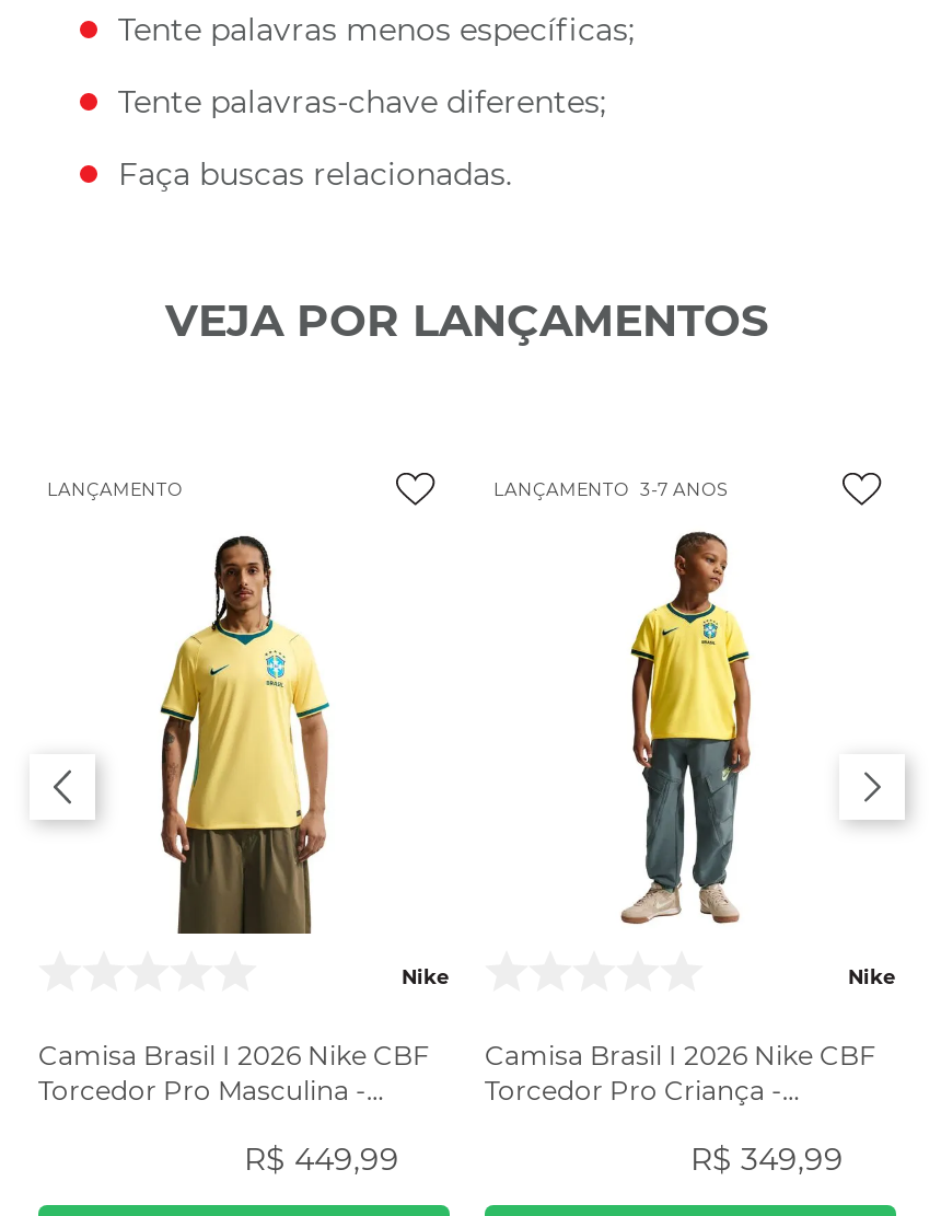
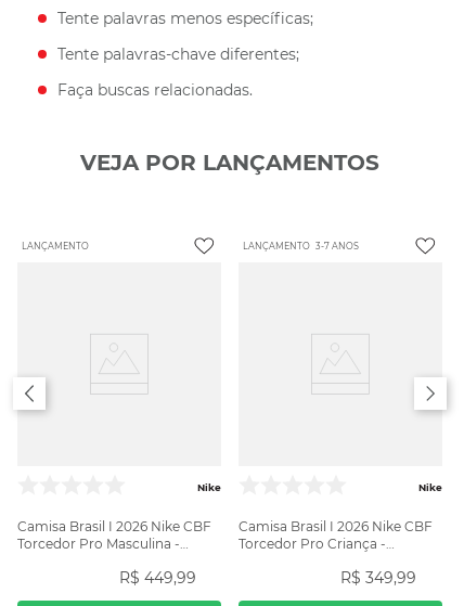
- [image]

- [image]
